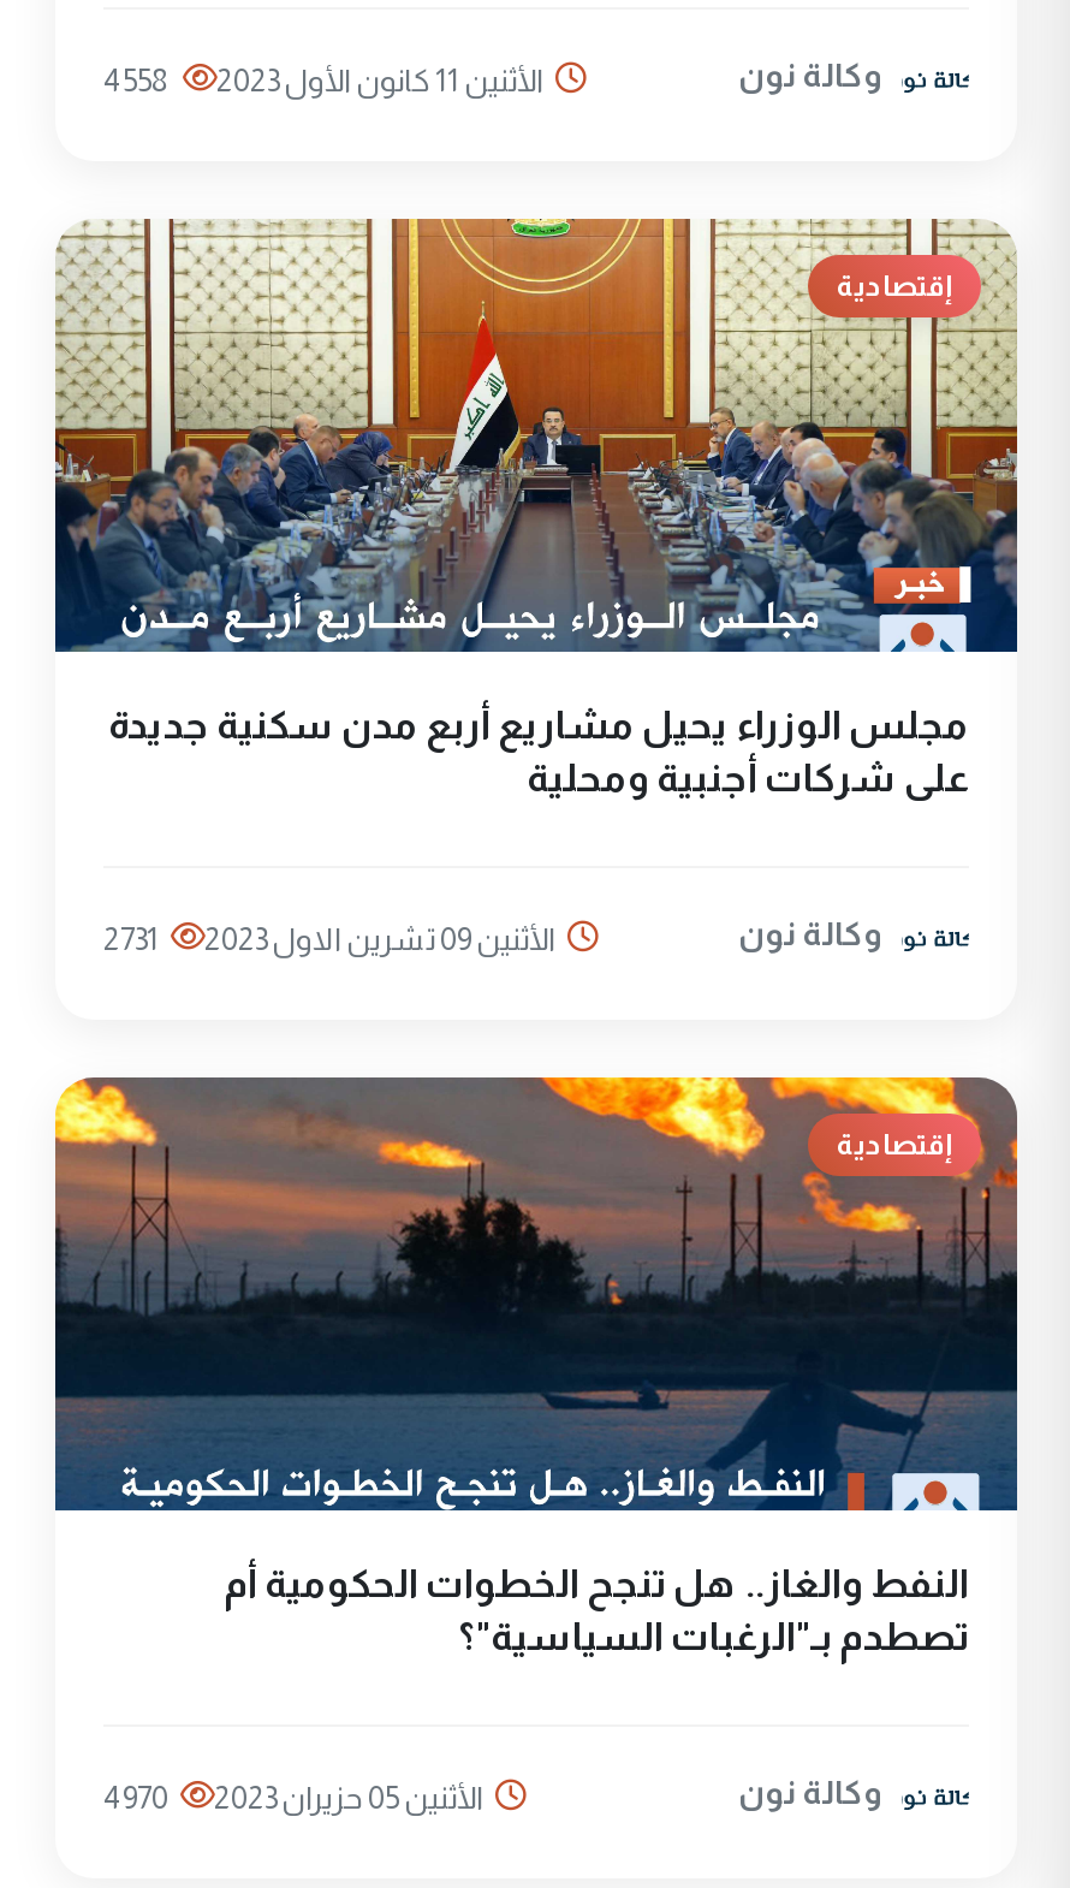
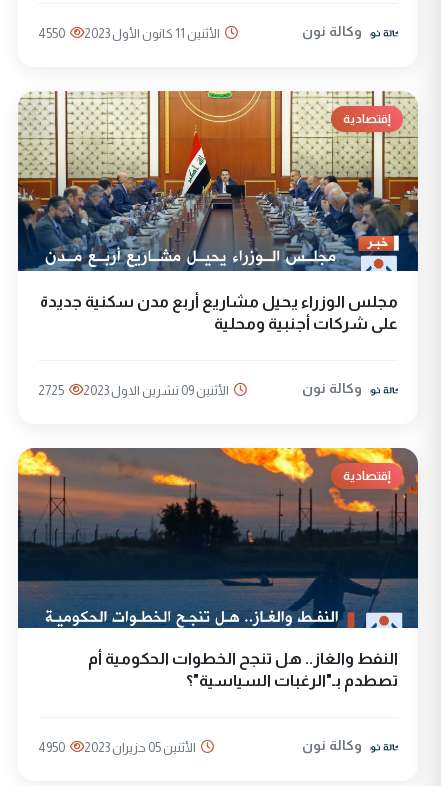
- 4558
+ 4550

- 2731
+ 2725

- 4970
+ 4950
